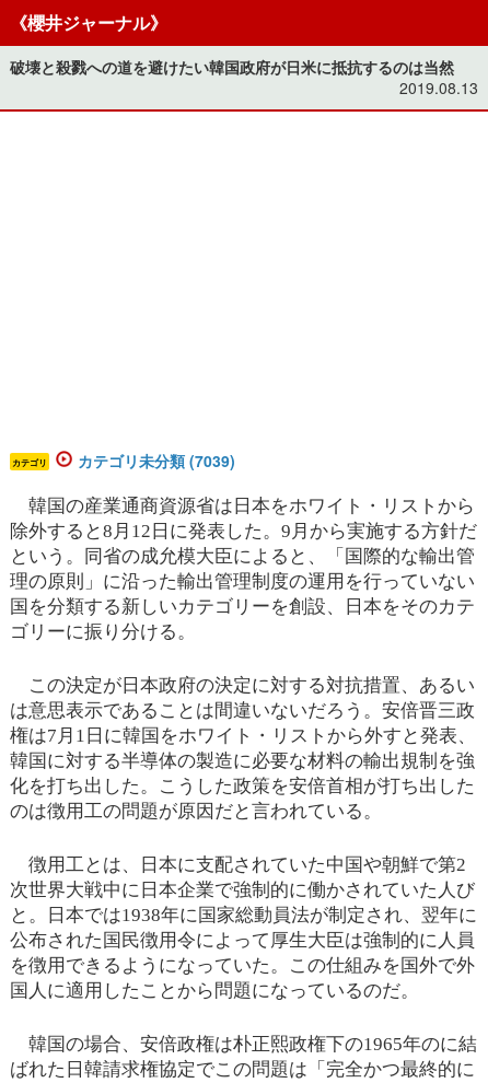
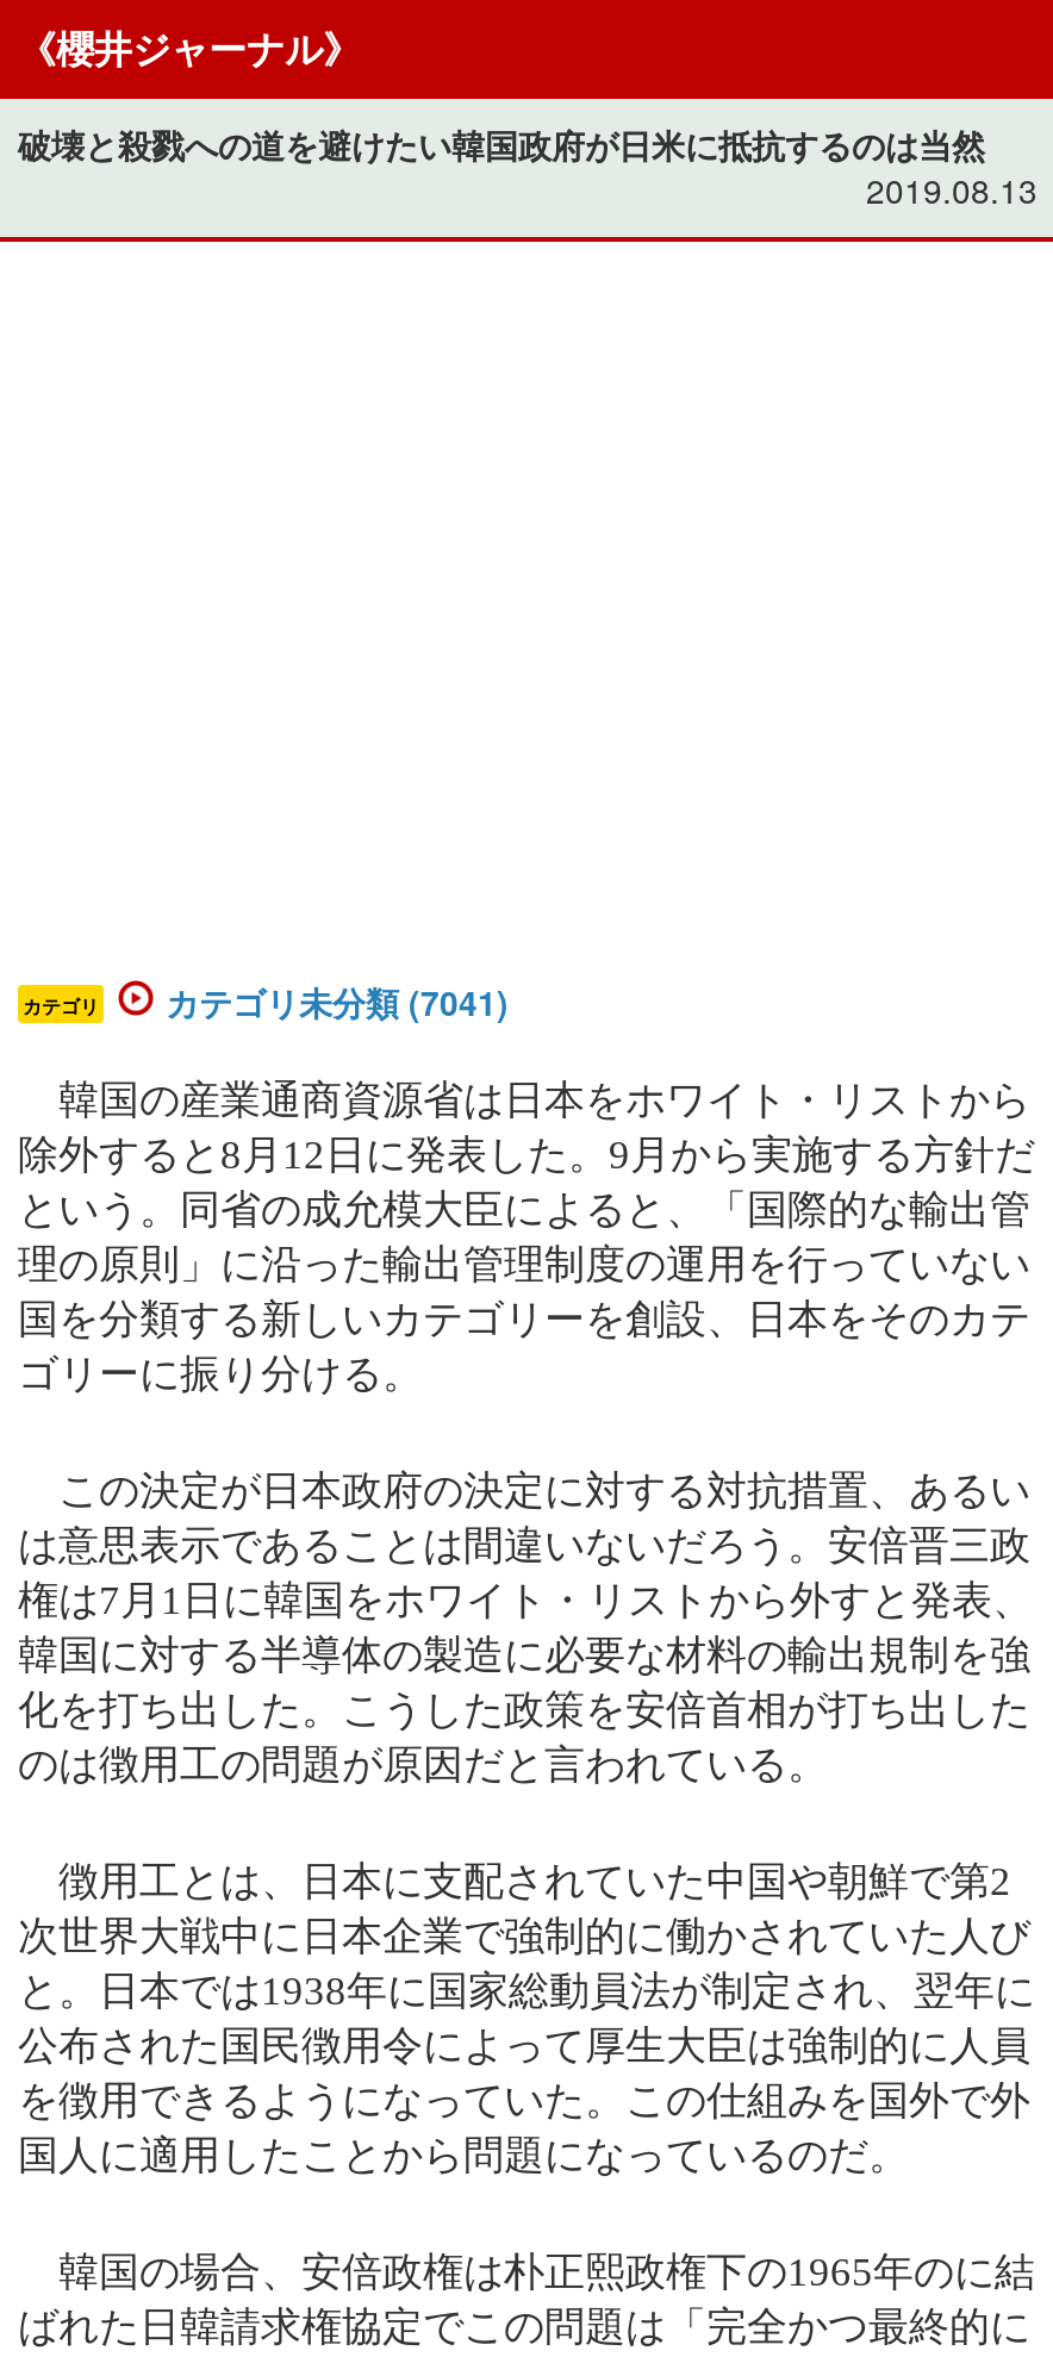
- カテゴリ未分類 (7039)
+ カテゴリ未分類 (7041)
